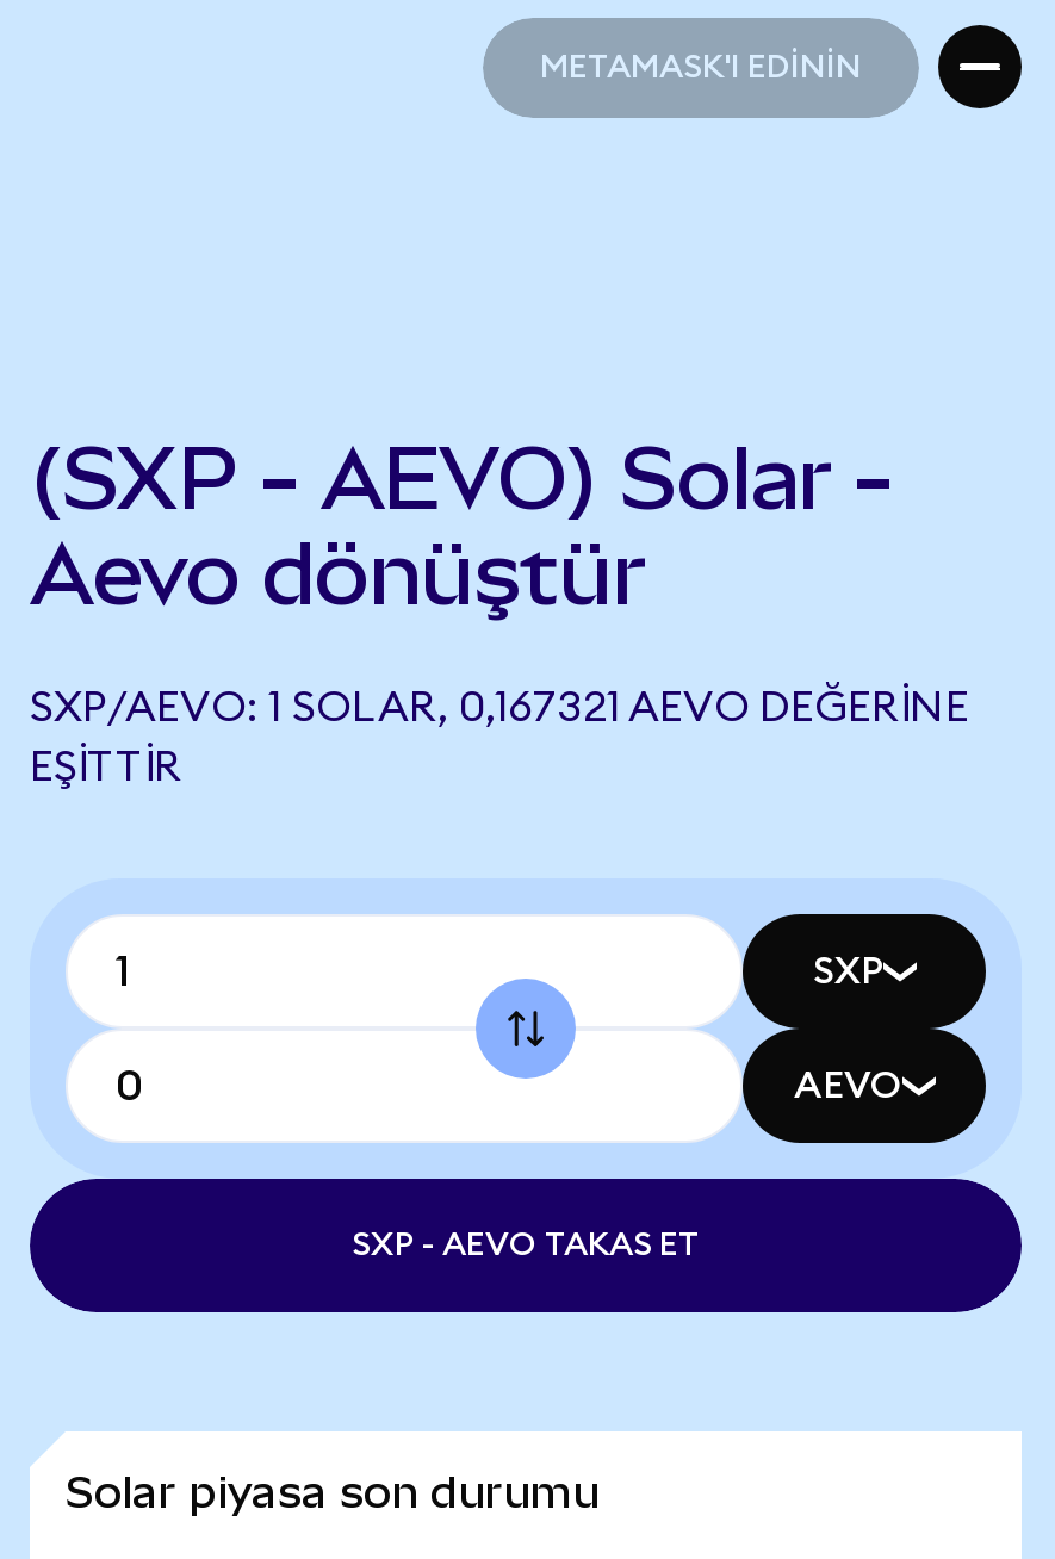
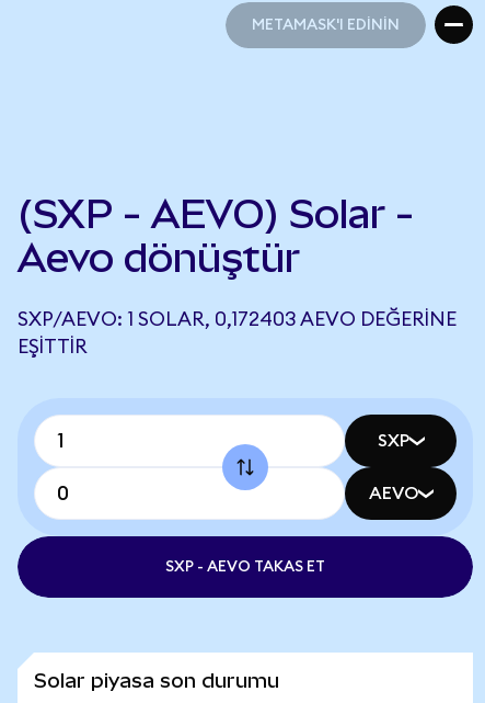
- SXP/AEVO: 1 SOLAR, 0,167321 AEVO DEĞERINE
+ SXP/AEVO: 1 SOLAR, 0,172403 AEVO DEĞERINE
